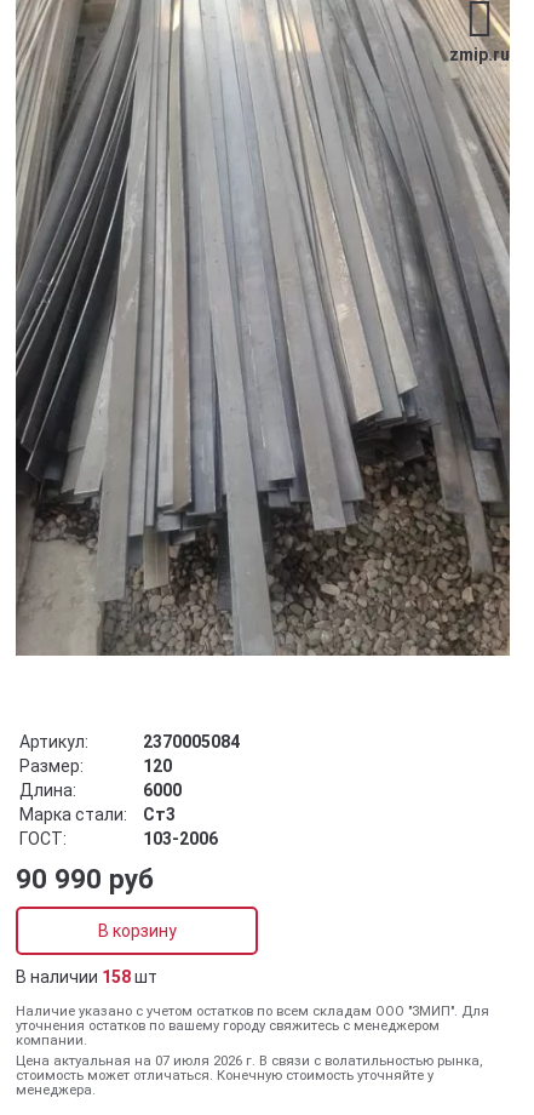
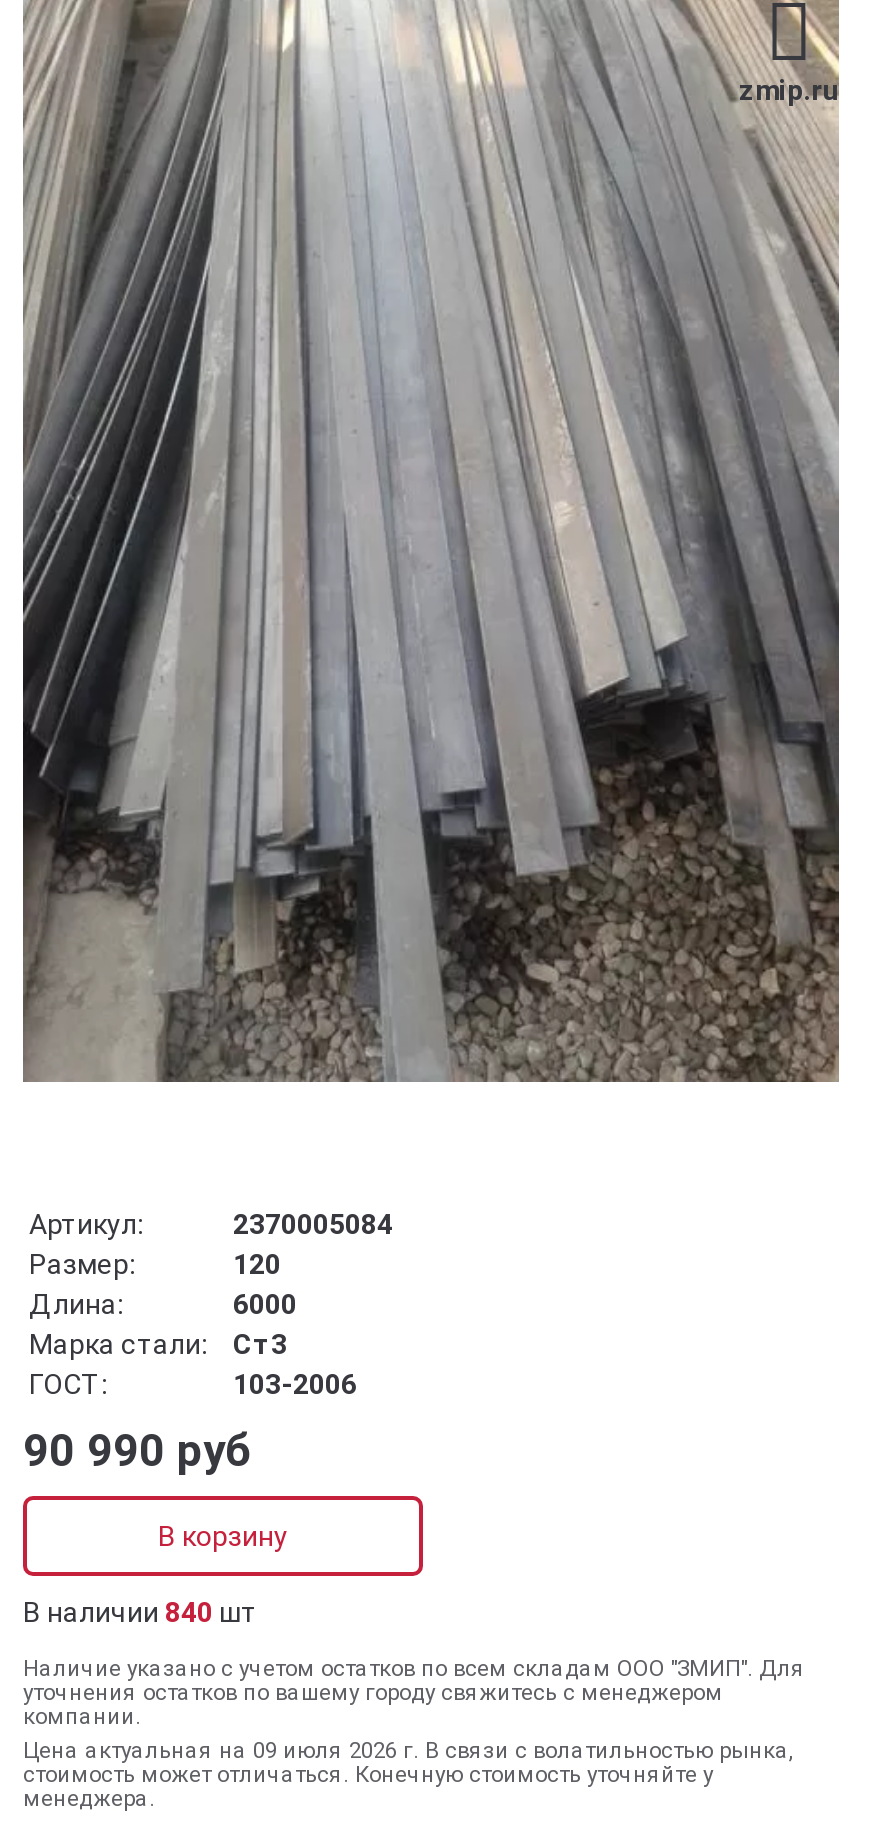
- В наличии 158 шт
+ В наличии 840 шт

- Цена актуальная на 07 июля 2026 г. В связи с волатильностью рынка,
+ Цена актуальная на 09 июля 2026 г. В связи с волатильностью рынка,
